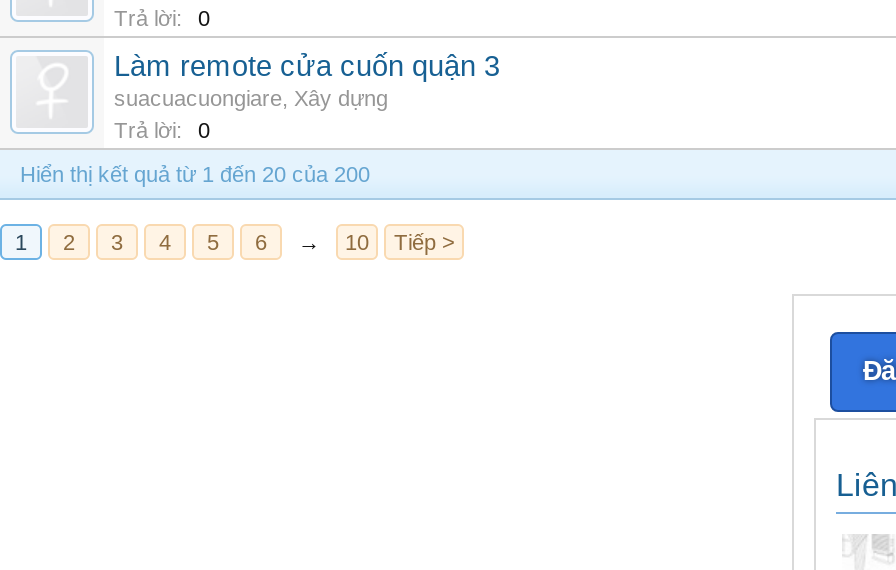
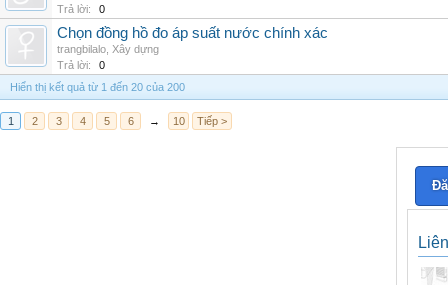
- Làm remote cửa cuốn quận 3
- suacuacuongiare, Xây dựng
+ Chọn đồng hồ đo áp suất nước chính xác
+ trangbilalo, Xây dựng
